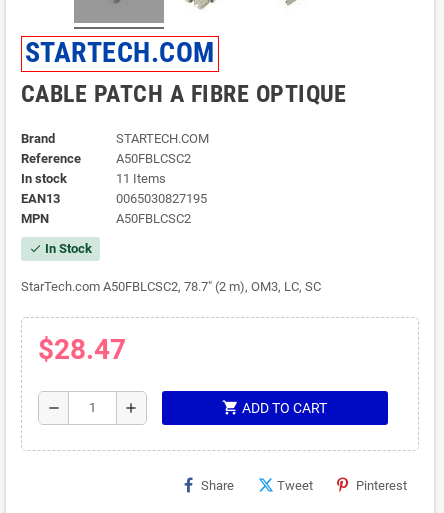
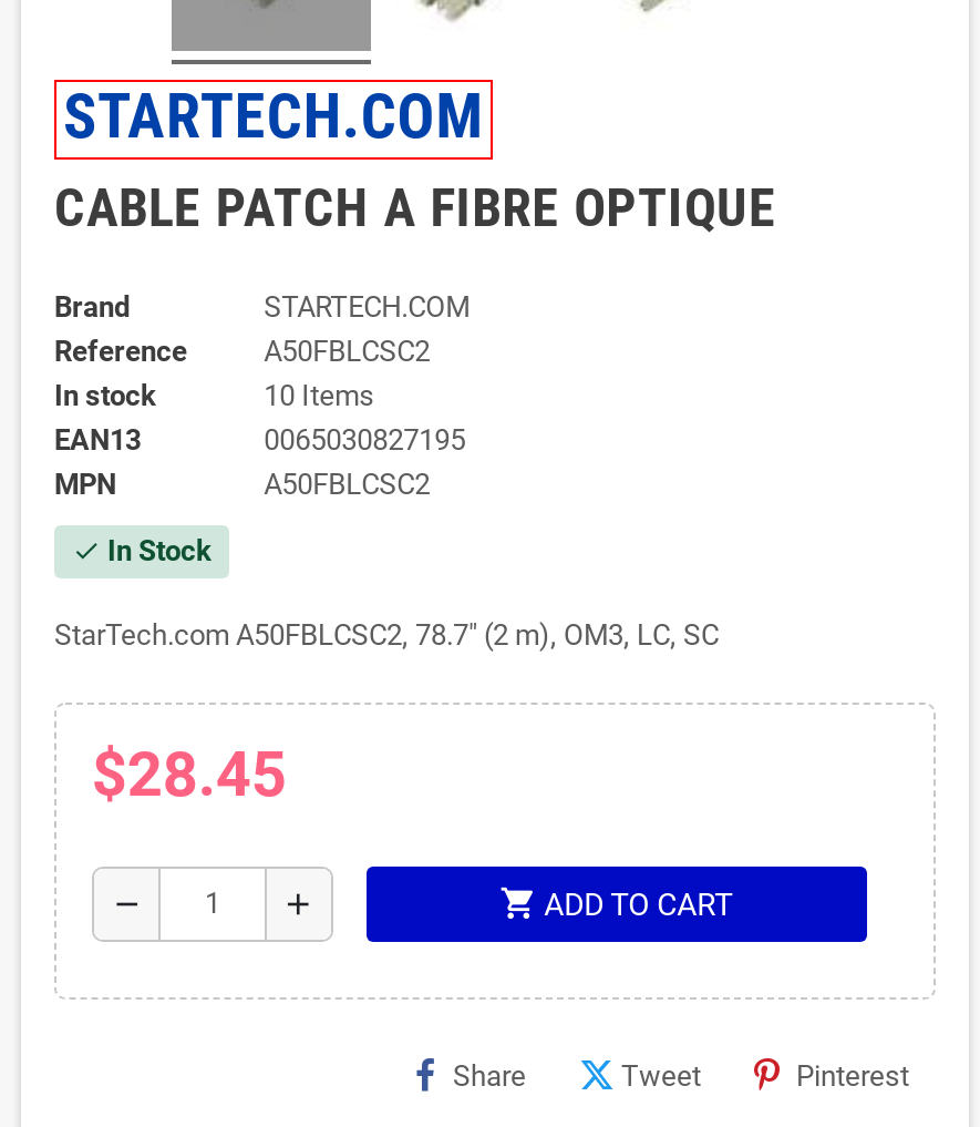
- 11 Items
+ 10 Items

- $28.47
+ $28.45
